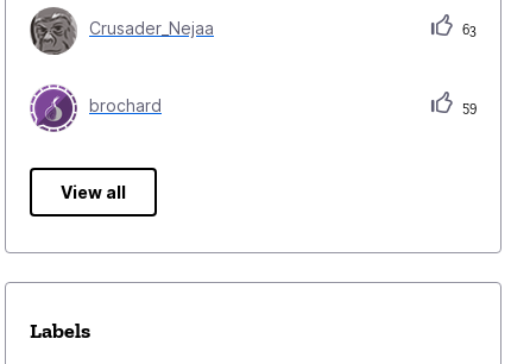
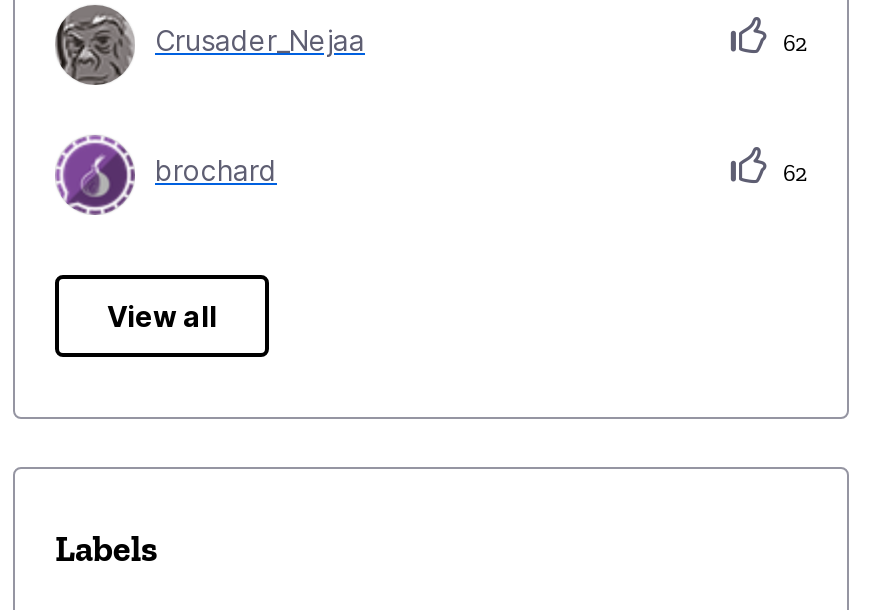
- 63
+ 62

- 59
+ 62
